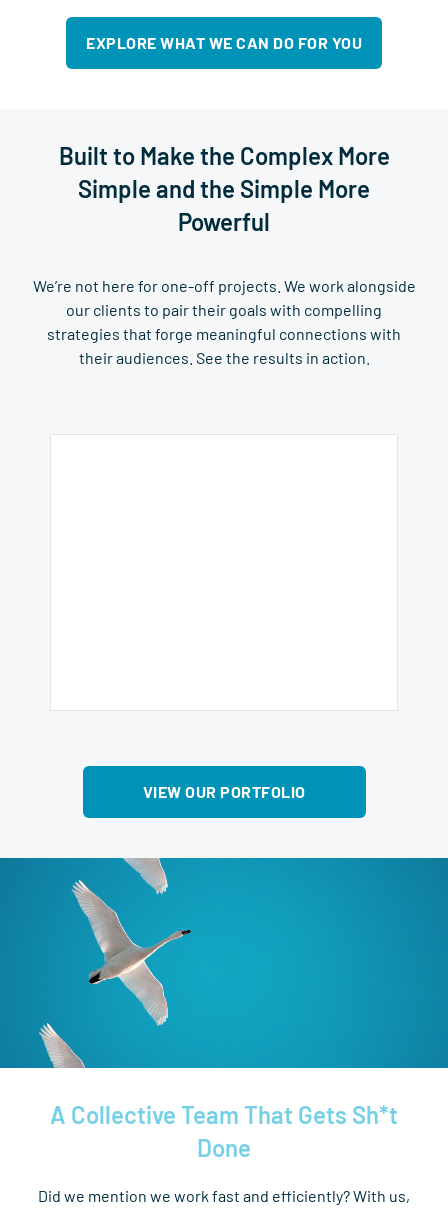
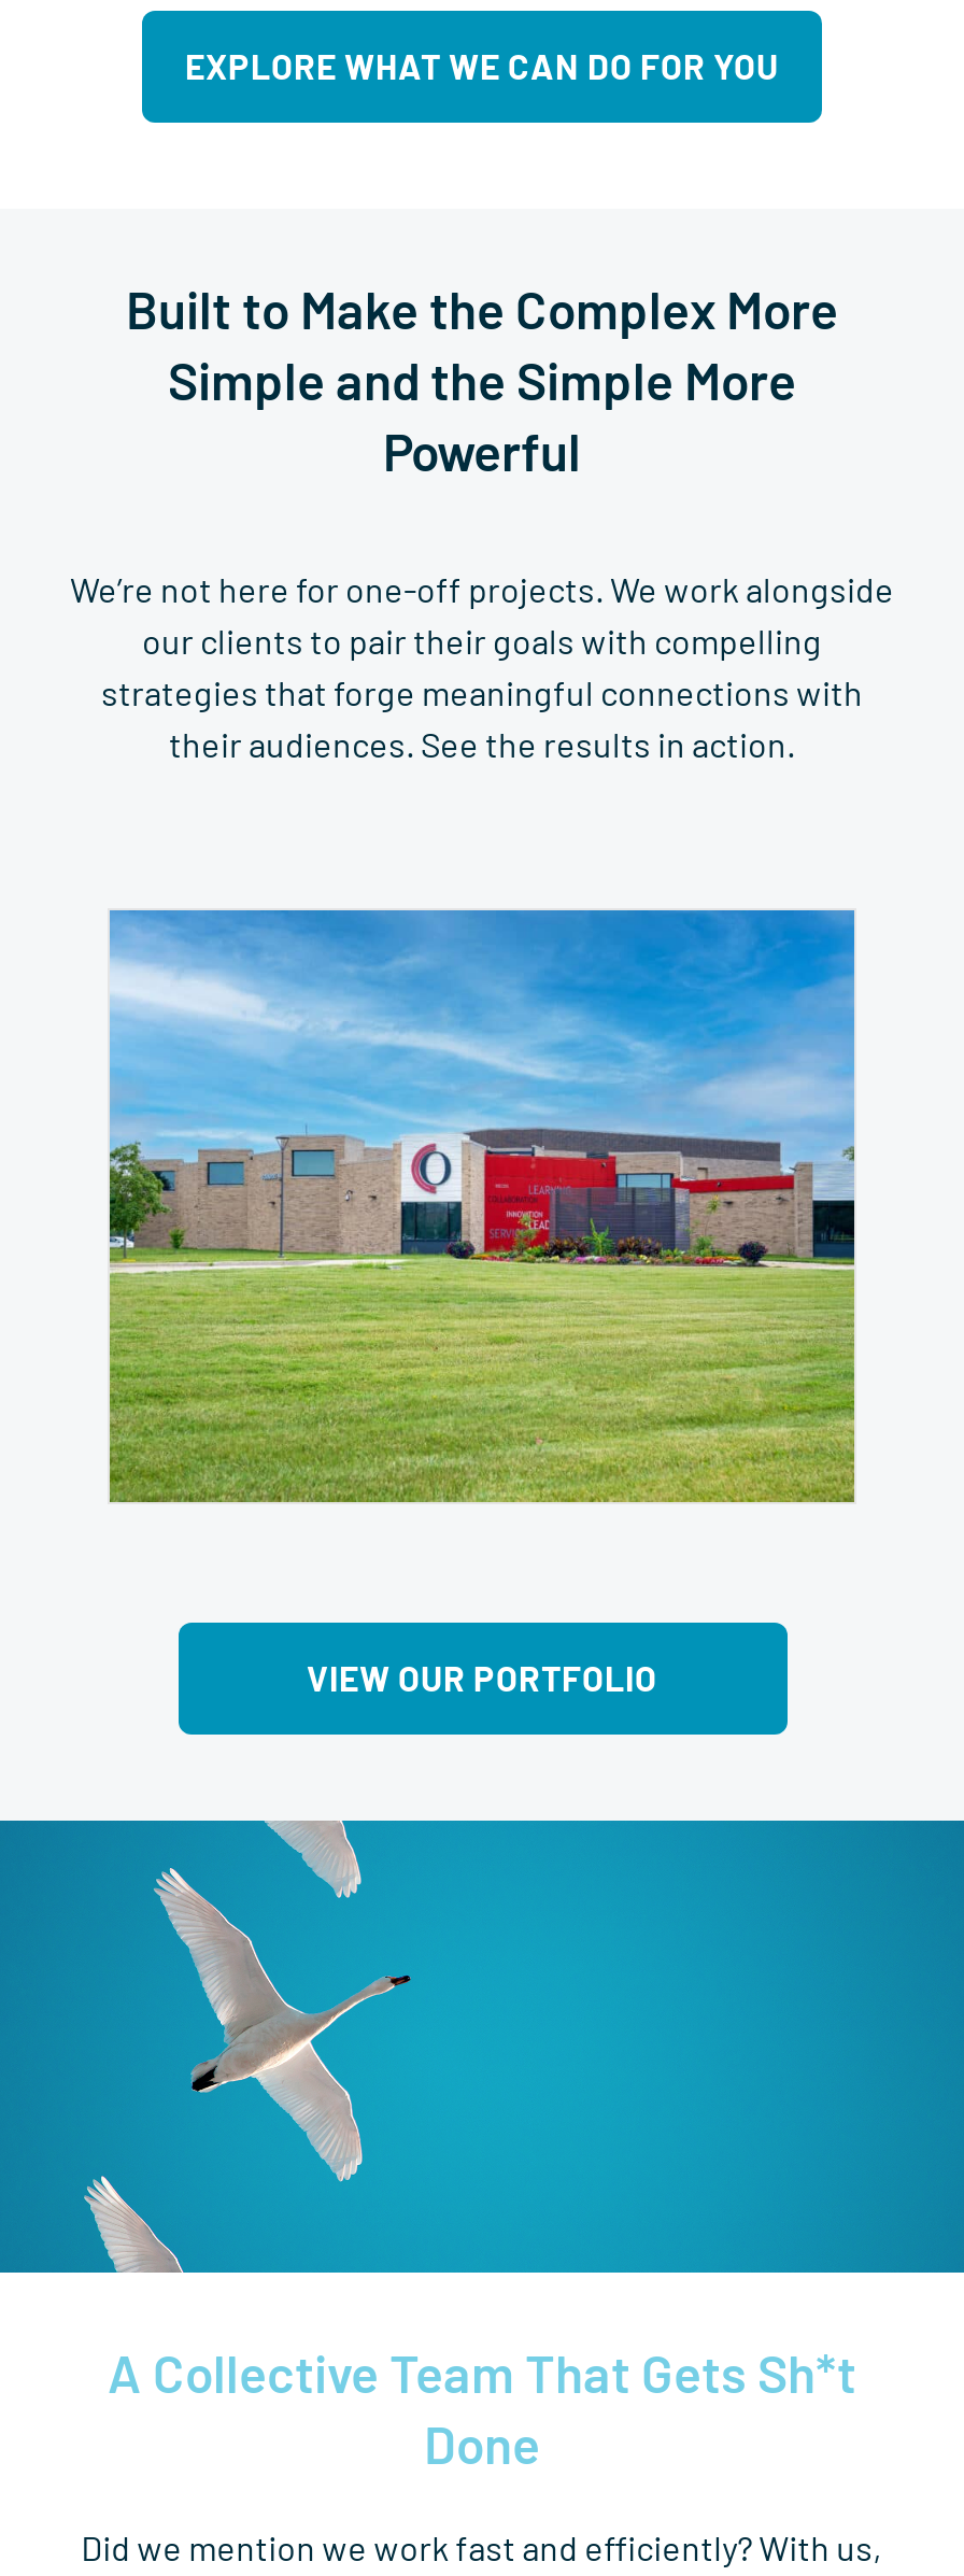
+ [image]
